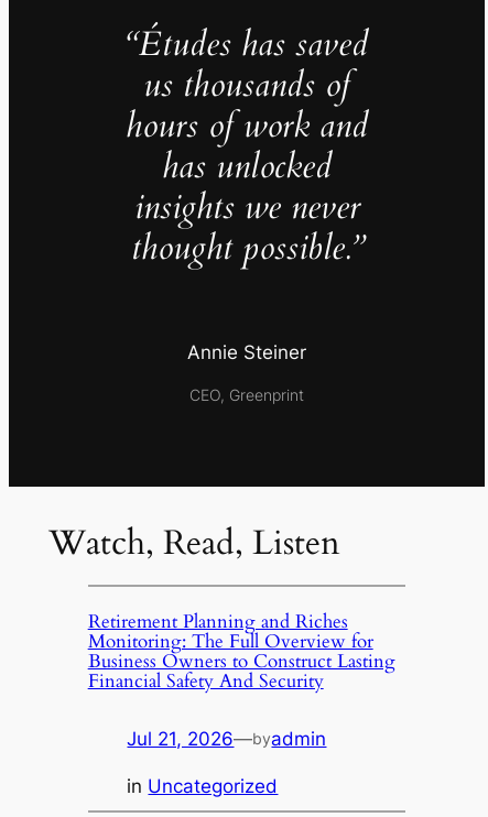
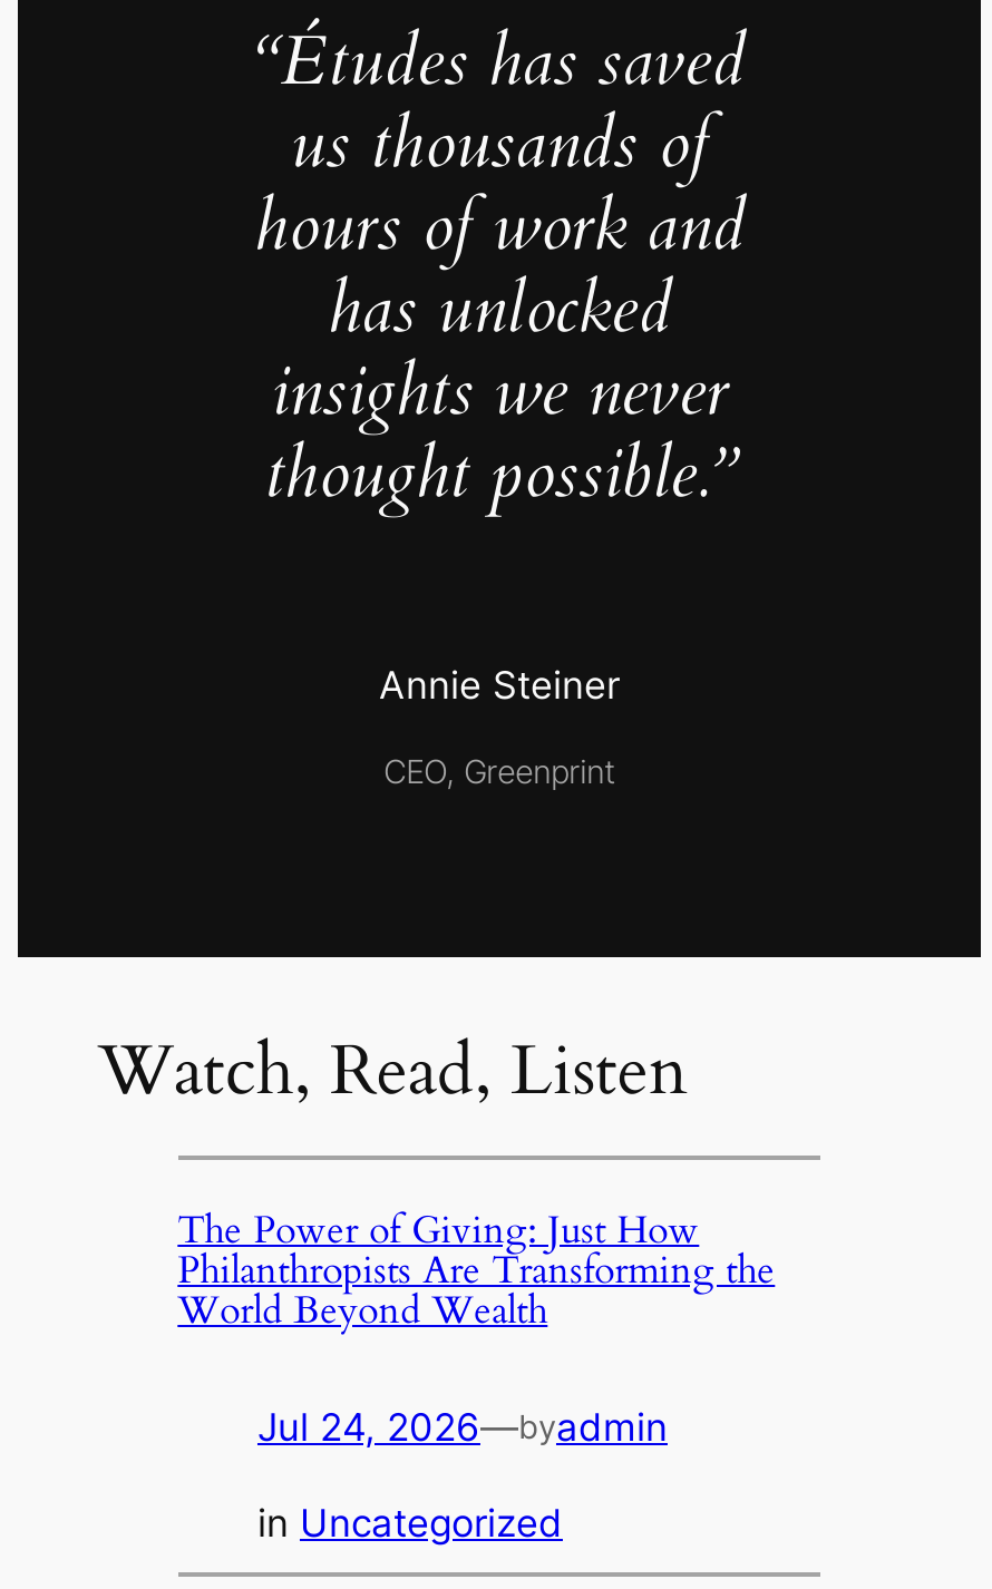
- Retirement Planning and Riches
- Monitoring: The Full Overview for
- Business Owners to Construct Lasting
- Financial Safety And Security
+ The Power of Giving: Just How
+ Philanthropists Are Transforming the
+ World Beyond Wealth

- Jul 21, 2026—byadmin
+ Jul 24, 2026—byadmin
